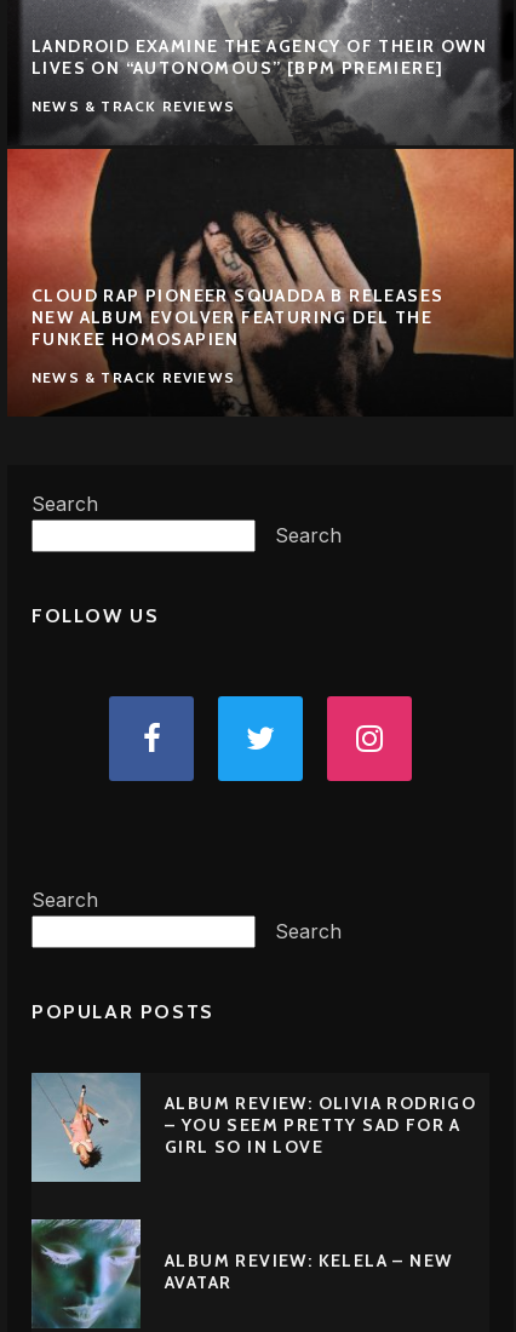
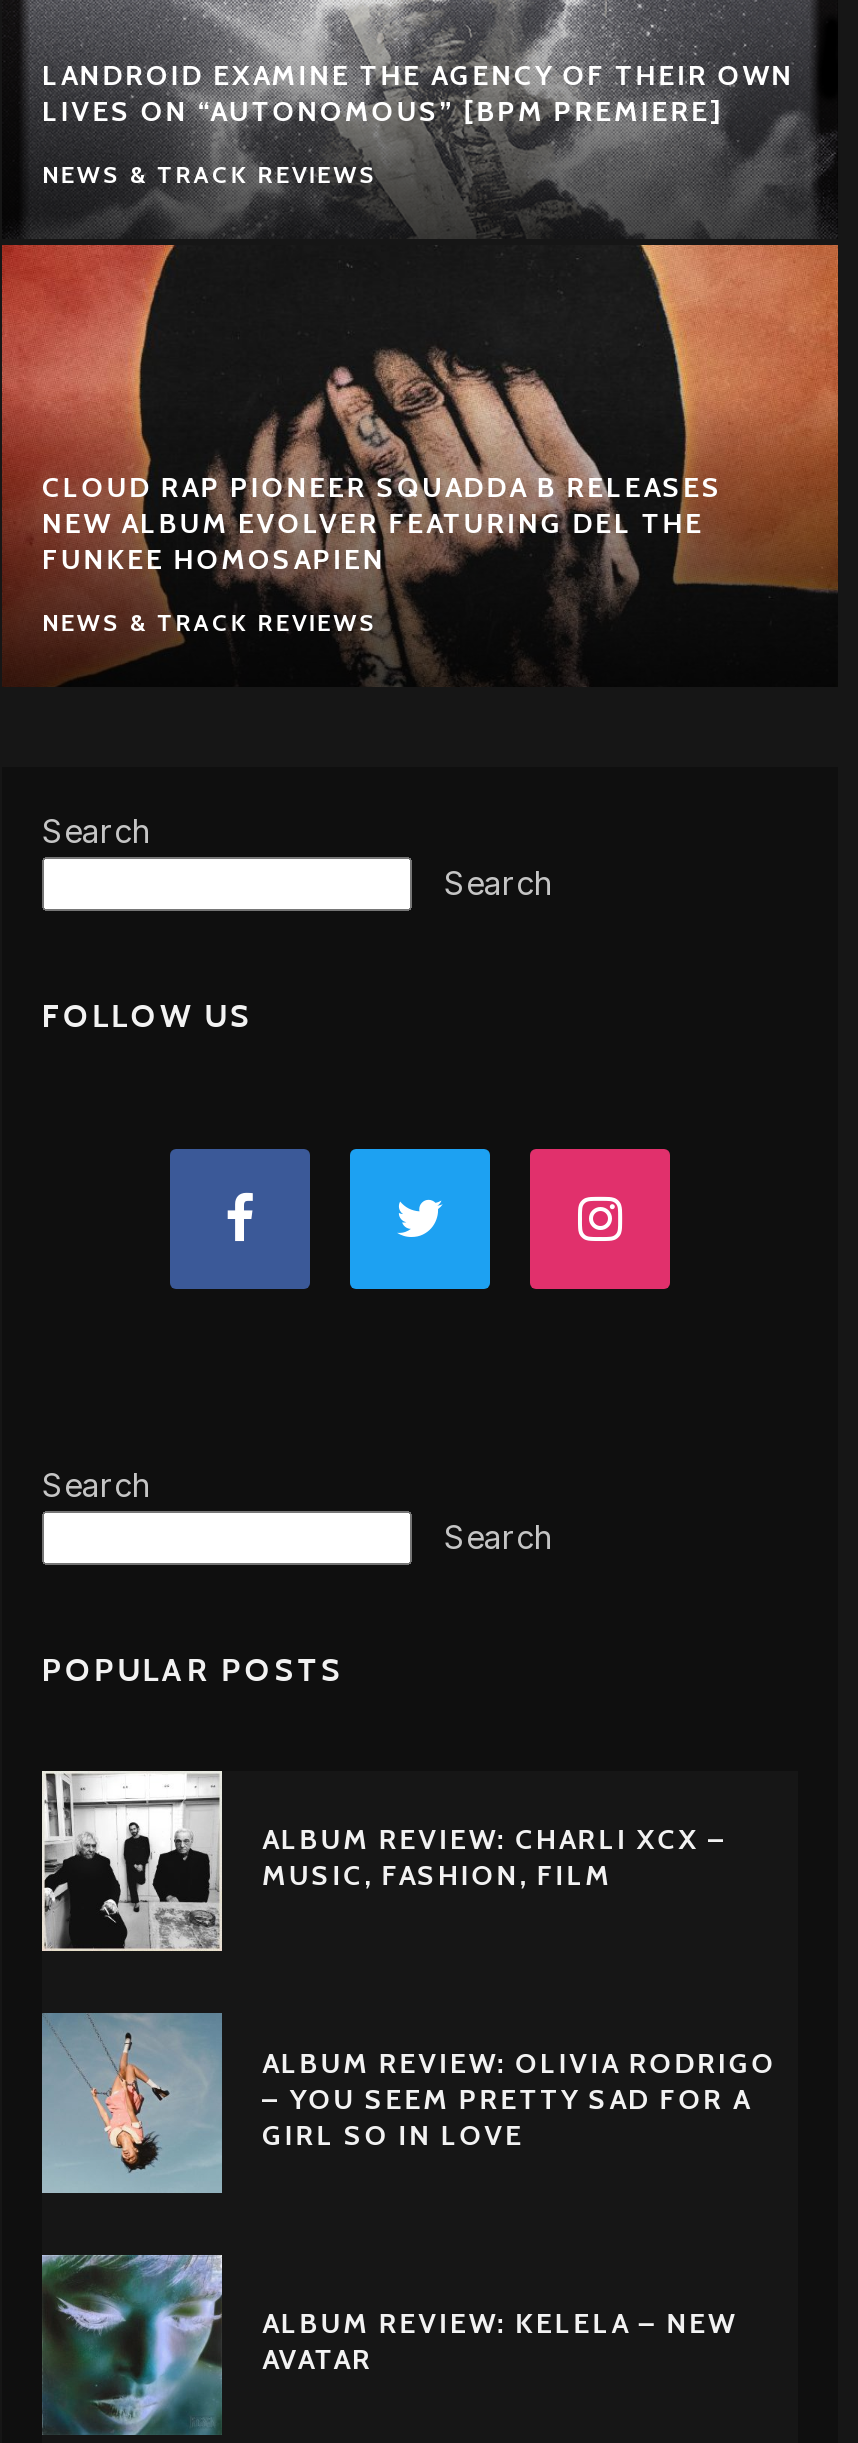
+ [image]
+ ALBUM REVIEW: CHARLI XCX –
+ MUSIC, FASHION, FILM
